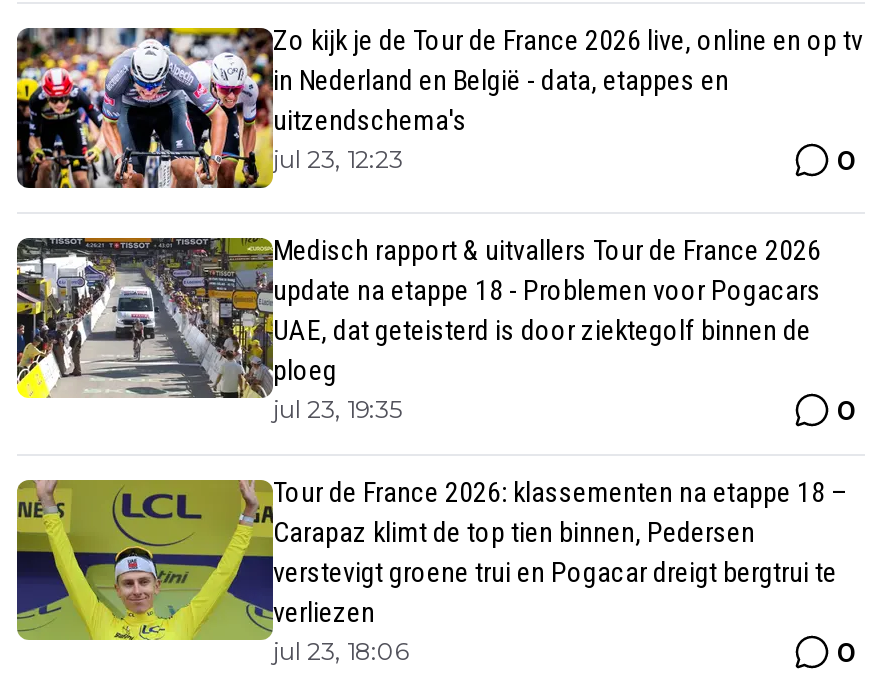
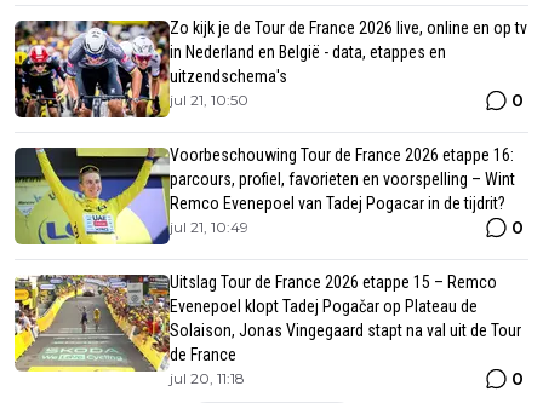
- jul 23, 12:23
+ jul 21, 10:50

- [image]
- Medisch rapport & uitvallers Tour de France 2026
- update na etappe 18 - Problemen voor Pogacars
- UAE, dat geteisterd is door ziektegolf binnen de
- ploeg
- jul 23, 19:35
+ [image]
+ Voorbeschouwing Tour de France 2026 etappe 16:
+ parcours, profiel, favorieten en voorspelling – Wint
+ Remco Evenepoel van Tadej Pogacar in de tijdrit?
+ jul 21, 10:49

- [image]
- Tour de France 2026: klassementen na etappe 18 –
- Carapaz klimt de top tien binnen, Pedersen
- verstevigt groene trui en Pogacar dreigt bergtrui te
- verliezen
- jul 23, 18:06
+ [image]
+ Uitslag Tour de France 2026 etappe 15 – Remco
+ Evenepoel klopt Tadej Pogačar op Plateau de
+ Solaison, Jonas Vingegaard stapt na val uit de Tour
+ de France
+ jul 20, 11:18
